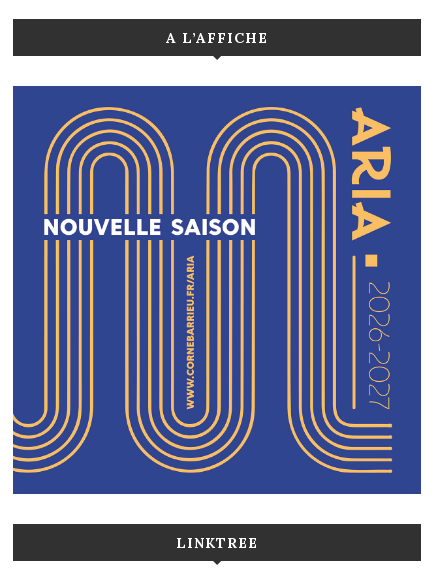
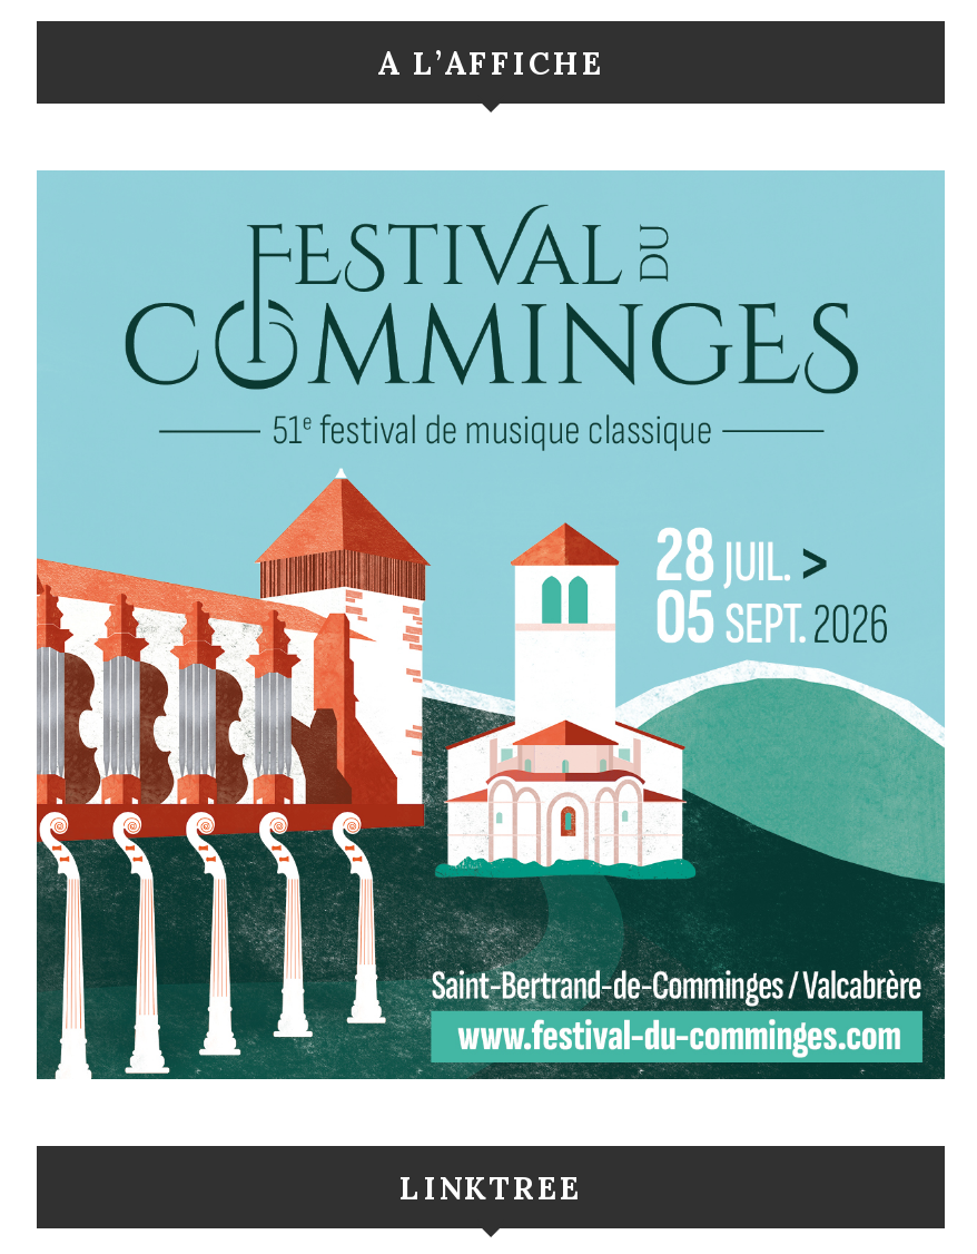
- [image]
+ [image]
